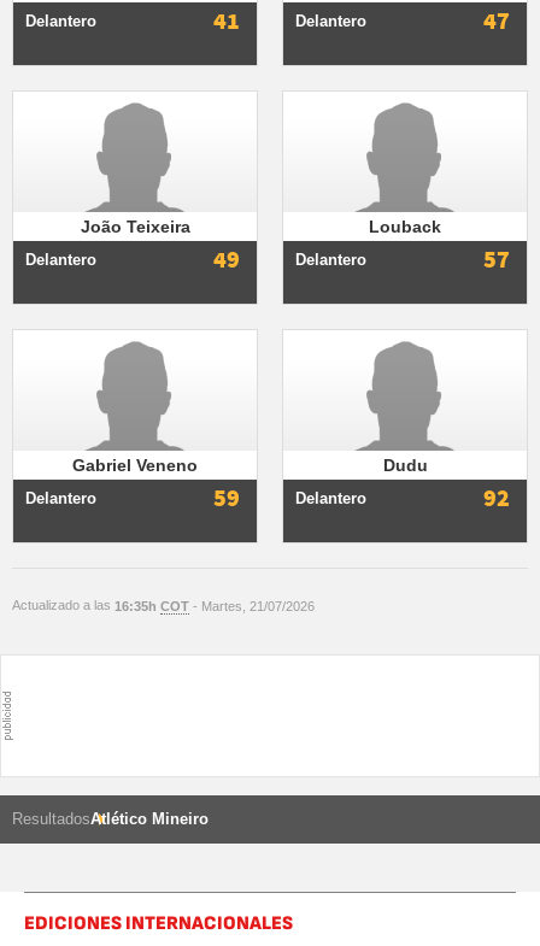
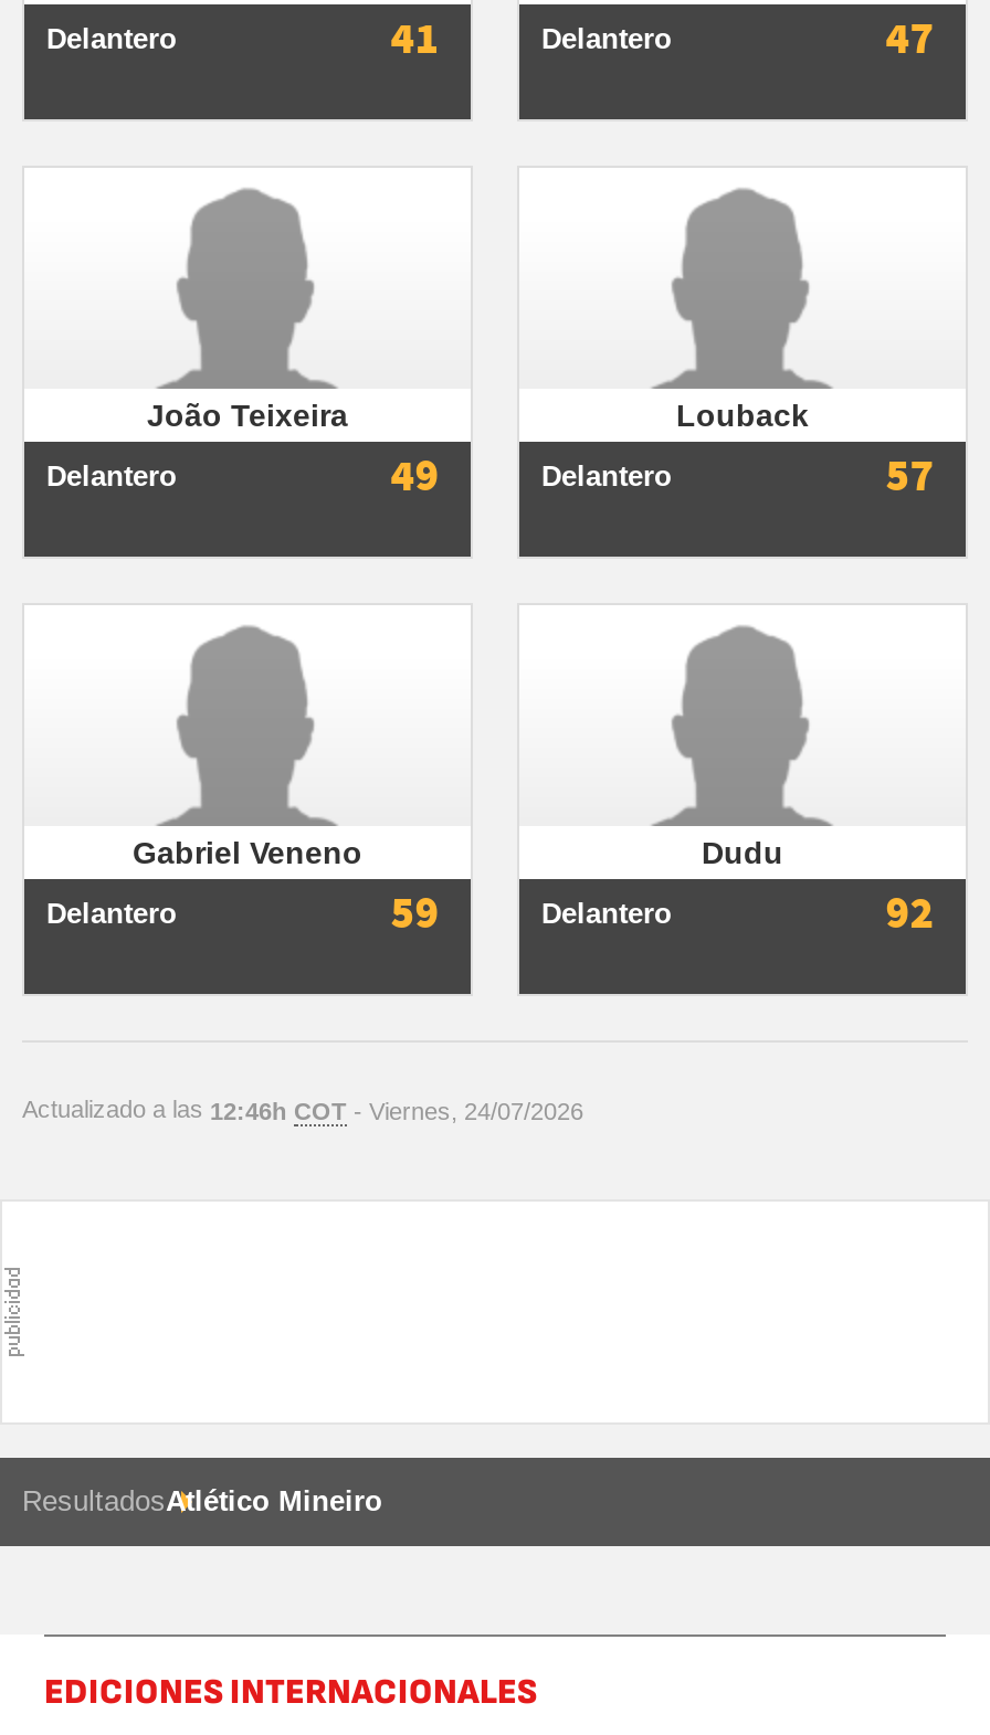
- Actualizado a las 16:35h COT - Martes, 21/07/2026
+ Actualizado a las 12:46h COT - Viernes, 24/07/2026
